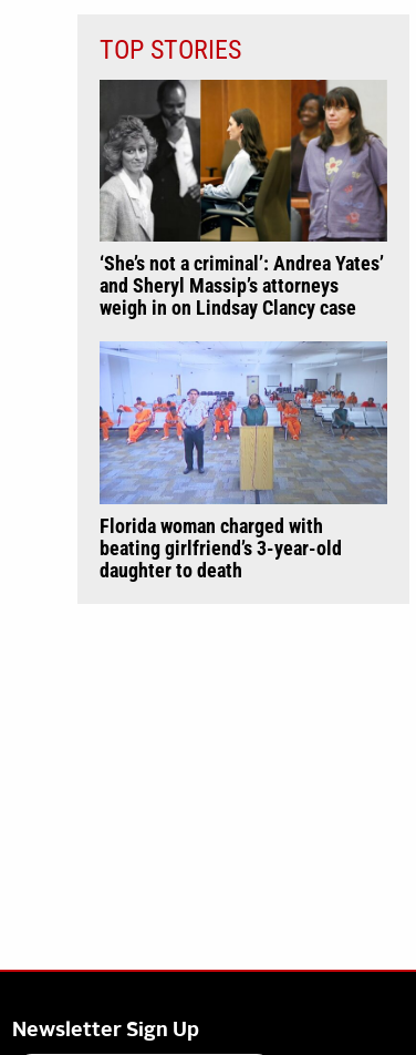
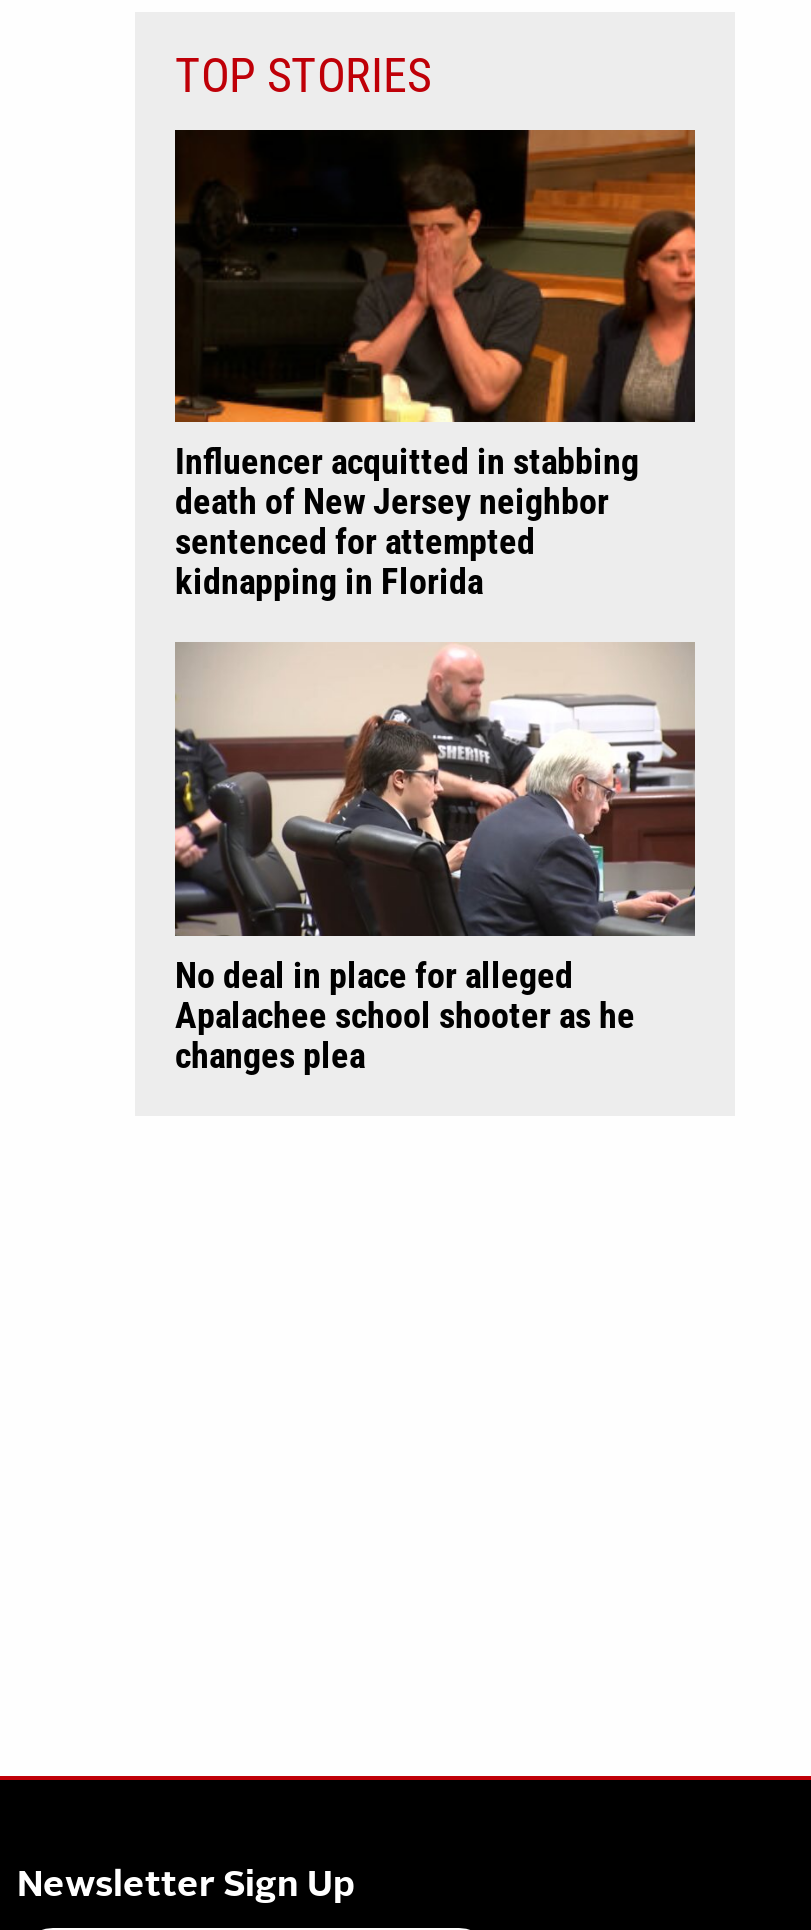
- [image]
- ‘She’s not a criminal’: Andrea Yates’
- and Sheryl Massip’s attorneys
- weigh in on Lindsay Clancy case
+ [image]
+ Influencer acquitted in stabbing
+ death of New Jersey neighbor
+ sentenced for attempted
+ kidnapping in Florida

- [image]
- Florida woman charged with
- beating girlfriend’s 3-year-old
- daughter to death
+ [image]
+ No deal in place for alleged
+ Apalachee school shooter as he
+ changes plea
